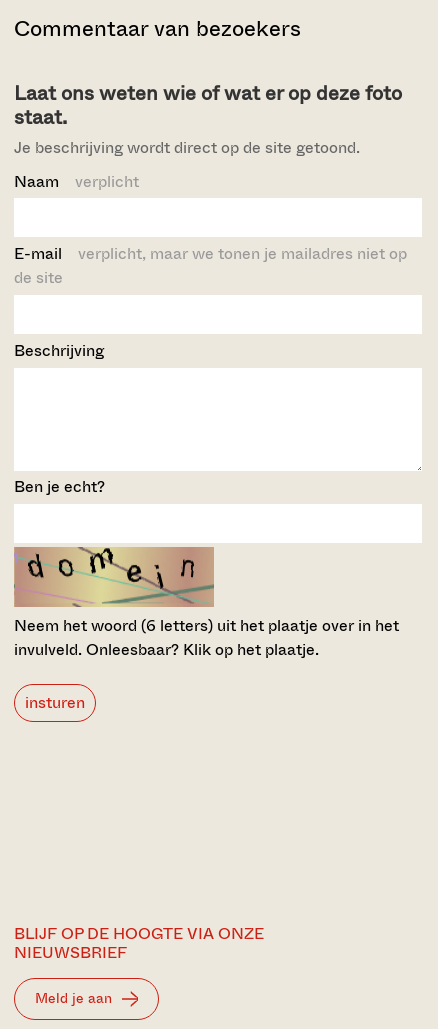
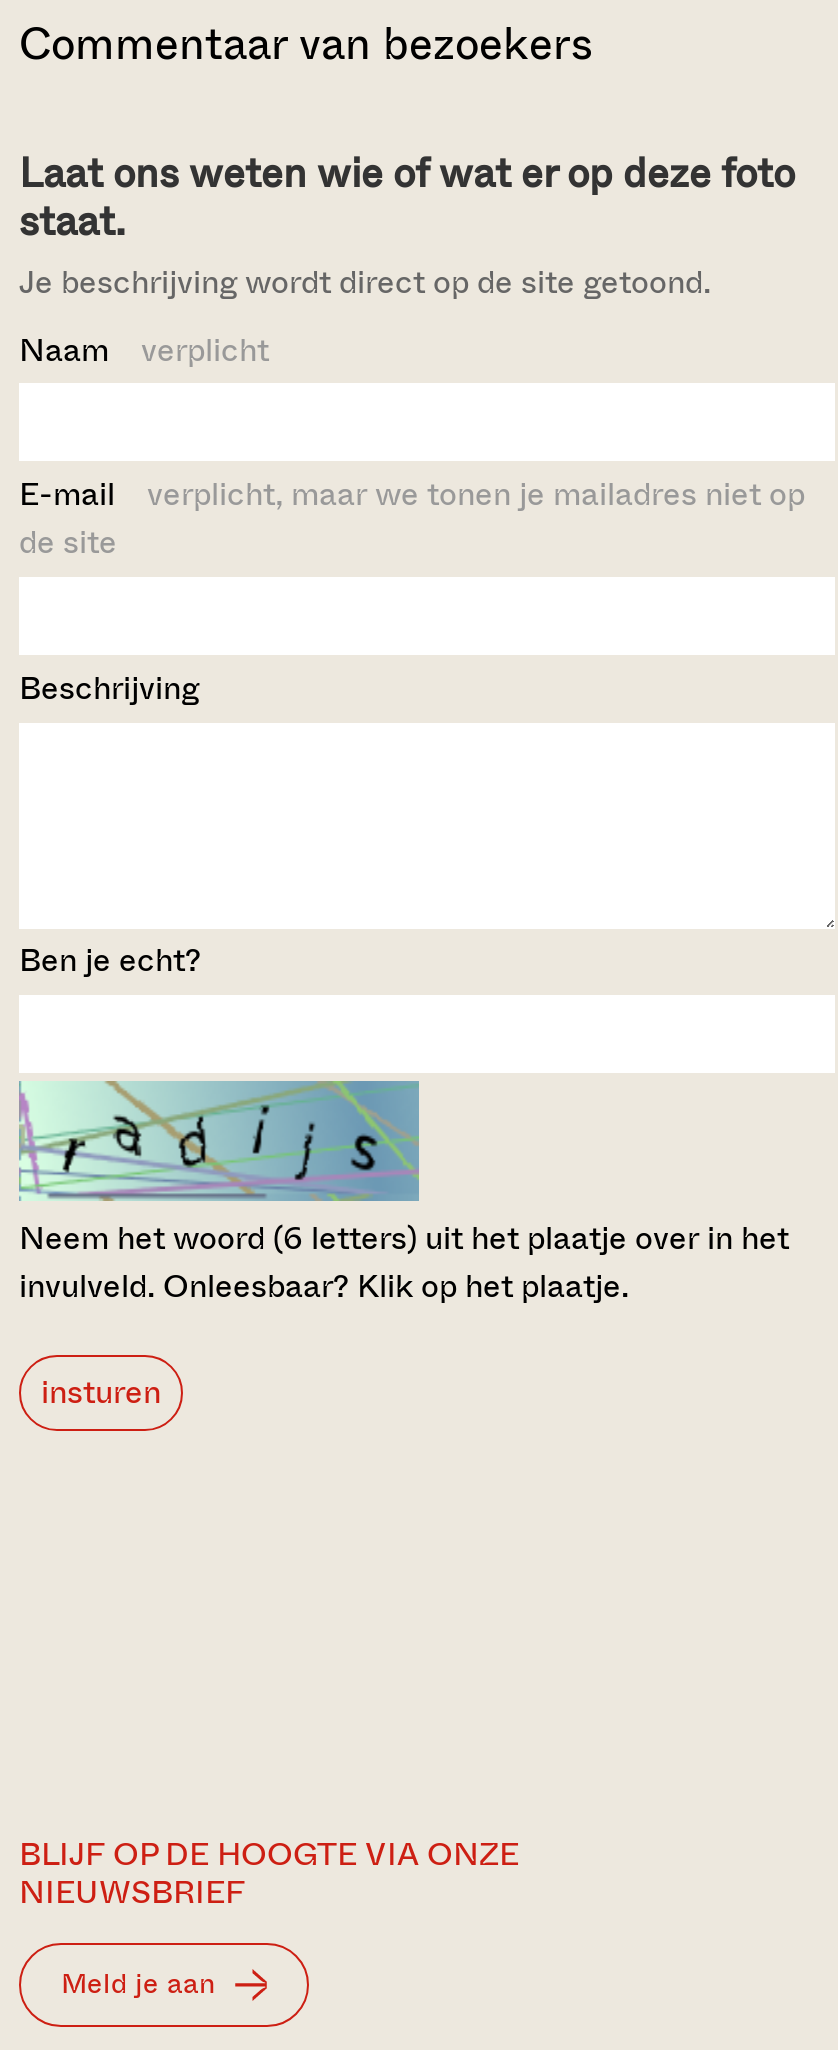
- [image]
+ [image]
